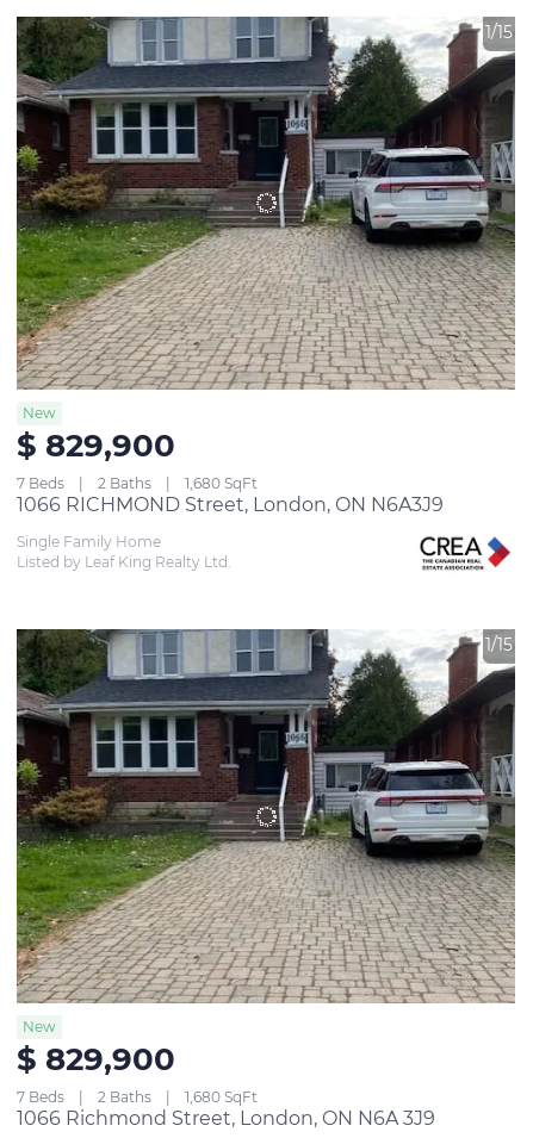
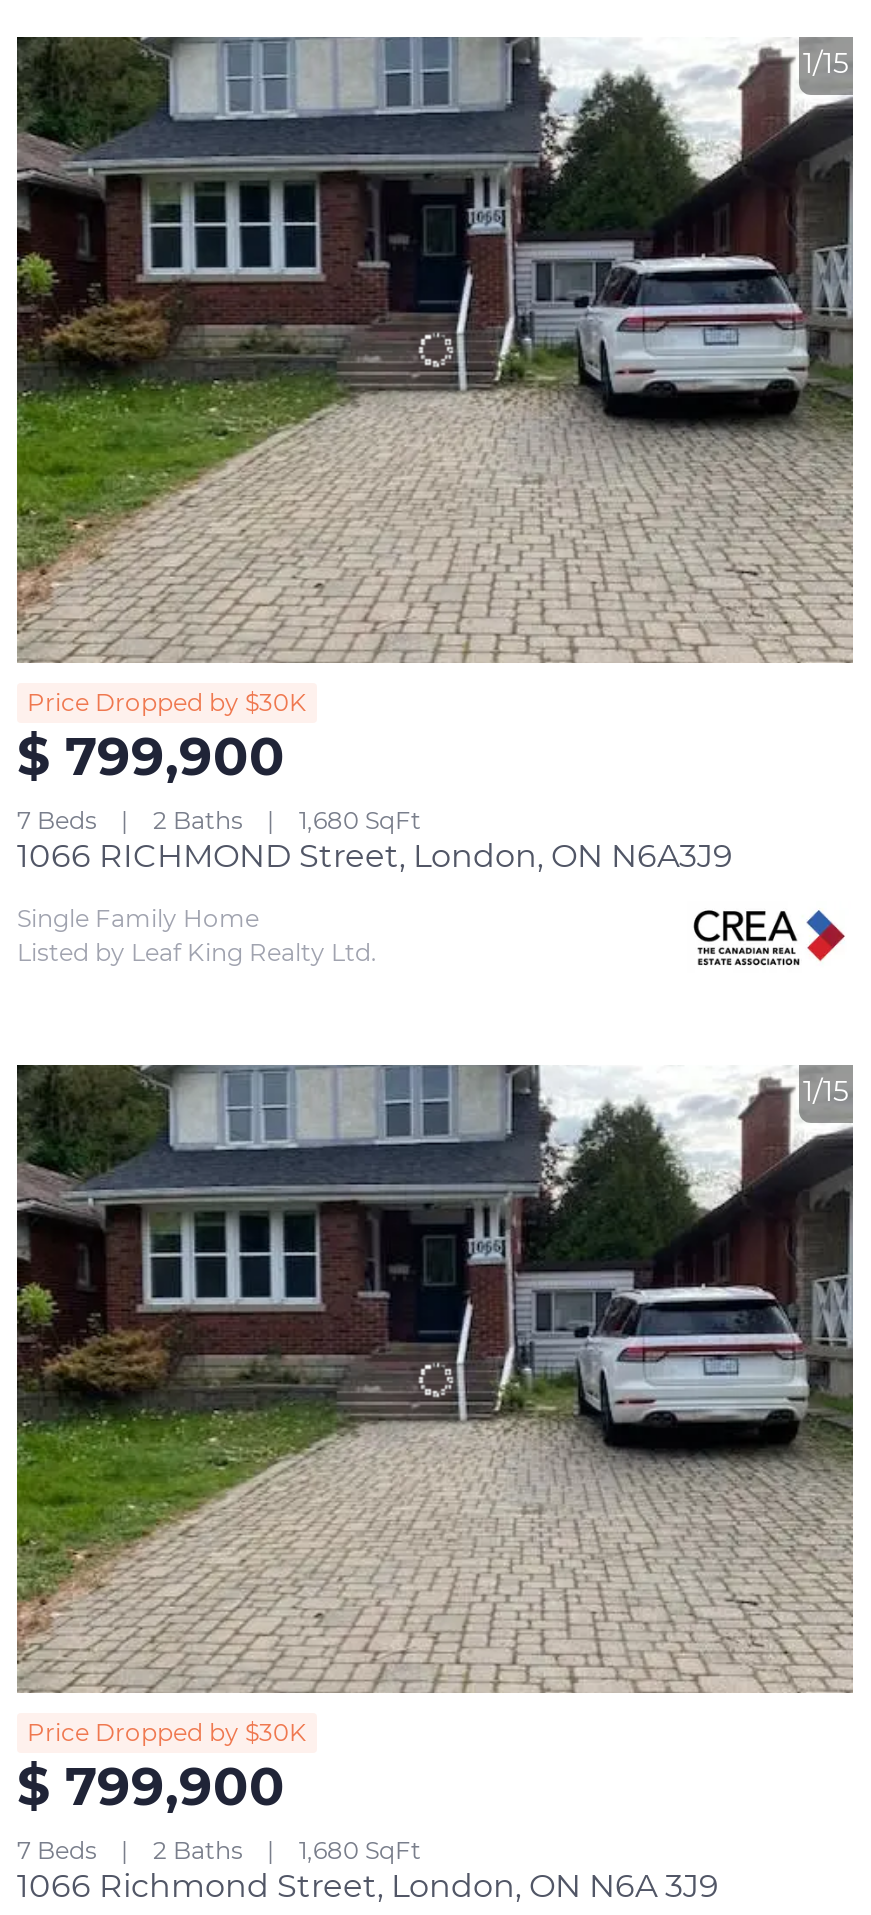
- New
- $ 829,900
+ Price Dropped by $30K
+ $ 799,900

- New
- $ 829,900
+ Price Dropped by $30K
+ $ 799,900
